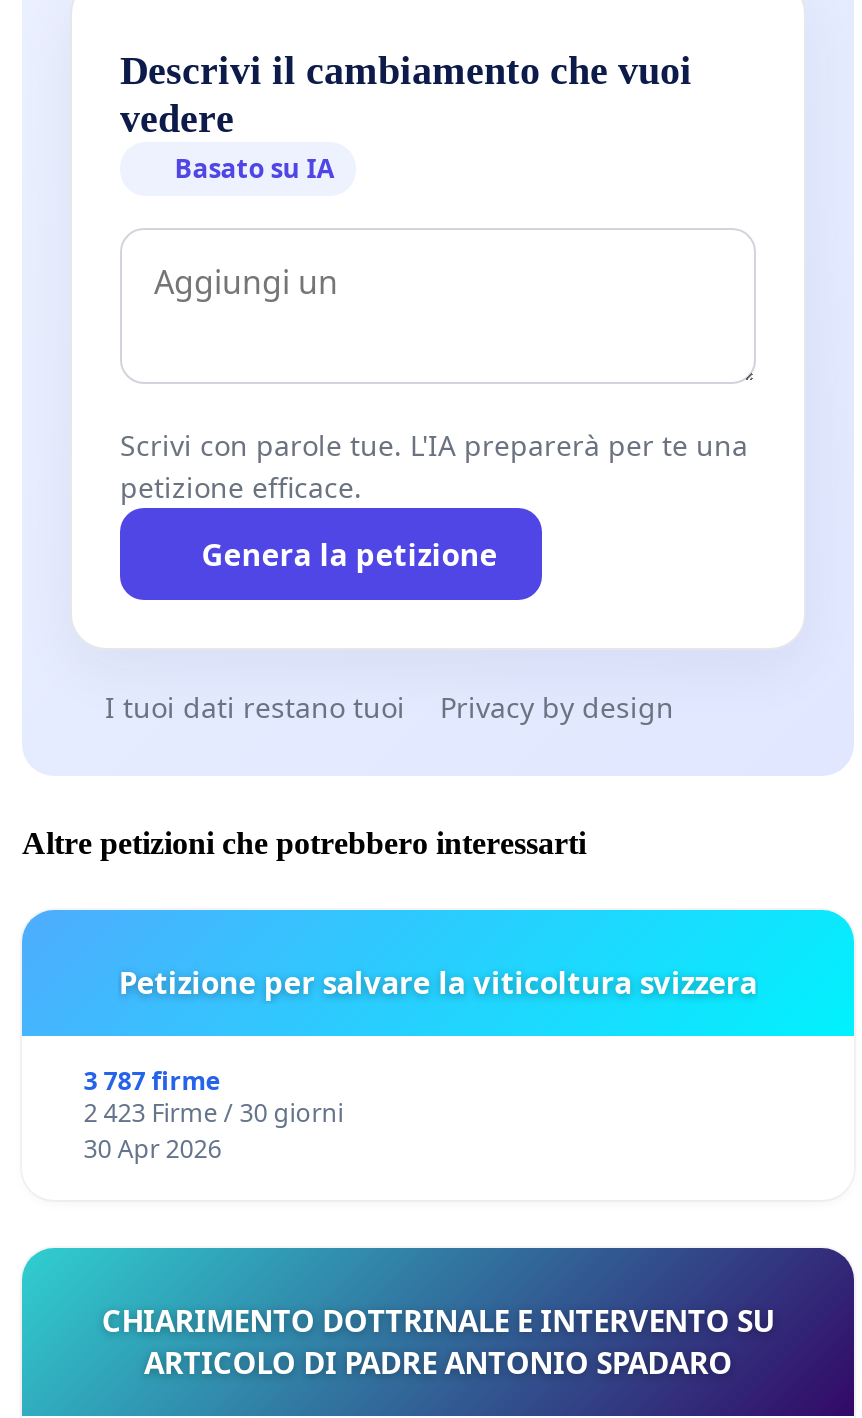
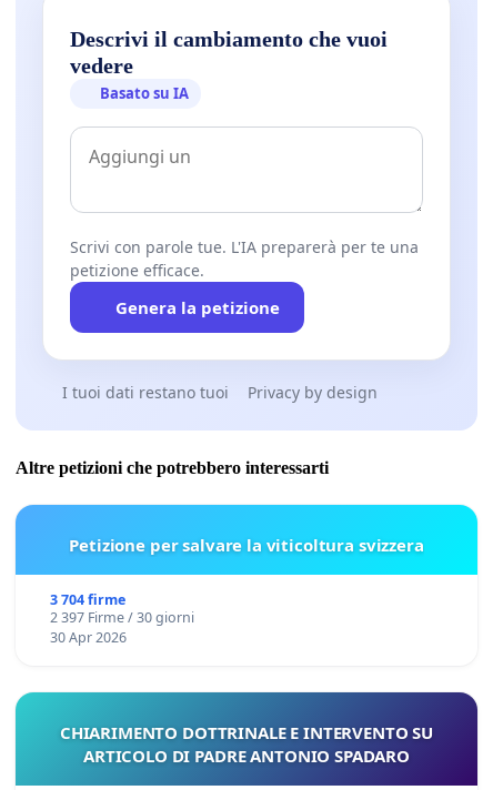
- 3 787 firme
+ 3 704 firme

- 2 423 Firme / 30 giorni
+ 2 397 Firme / 30 giorni
